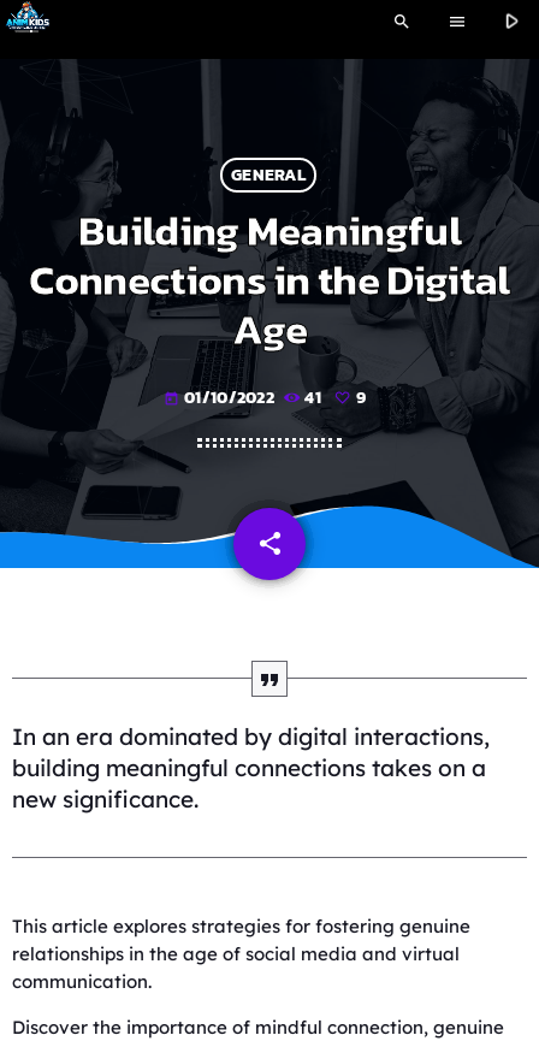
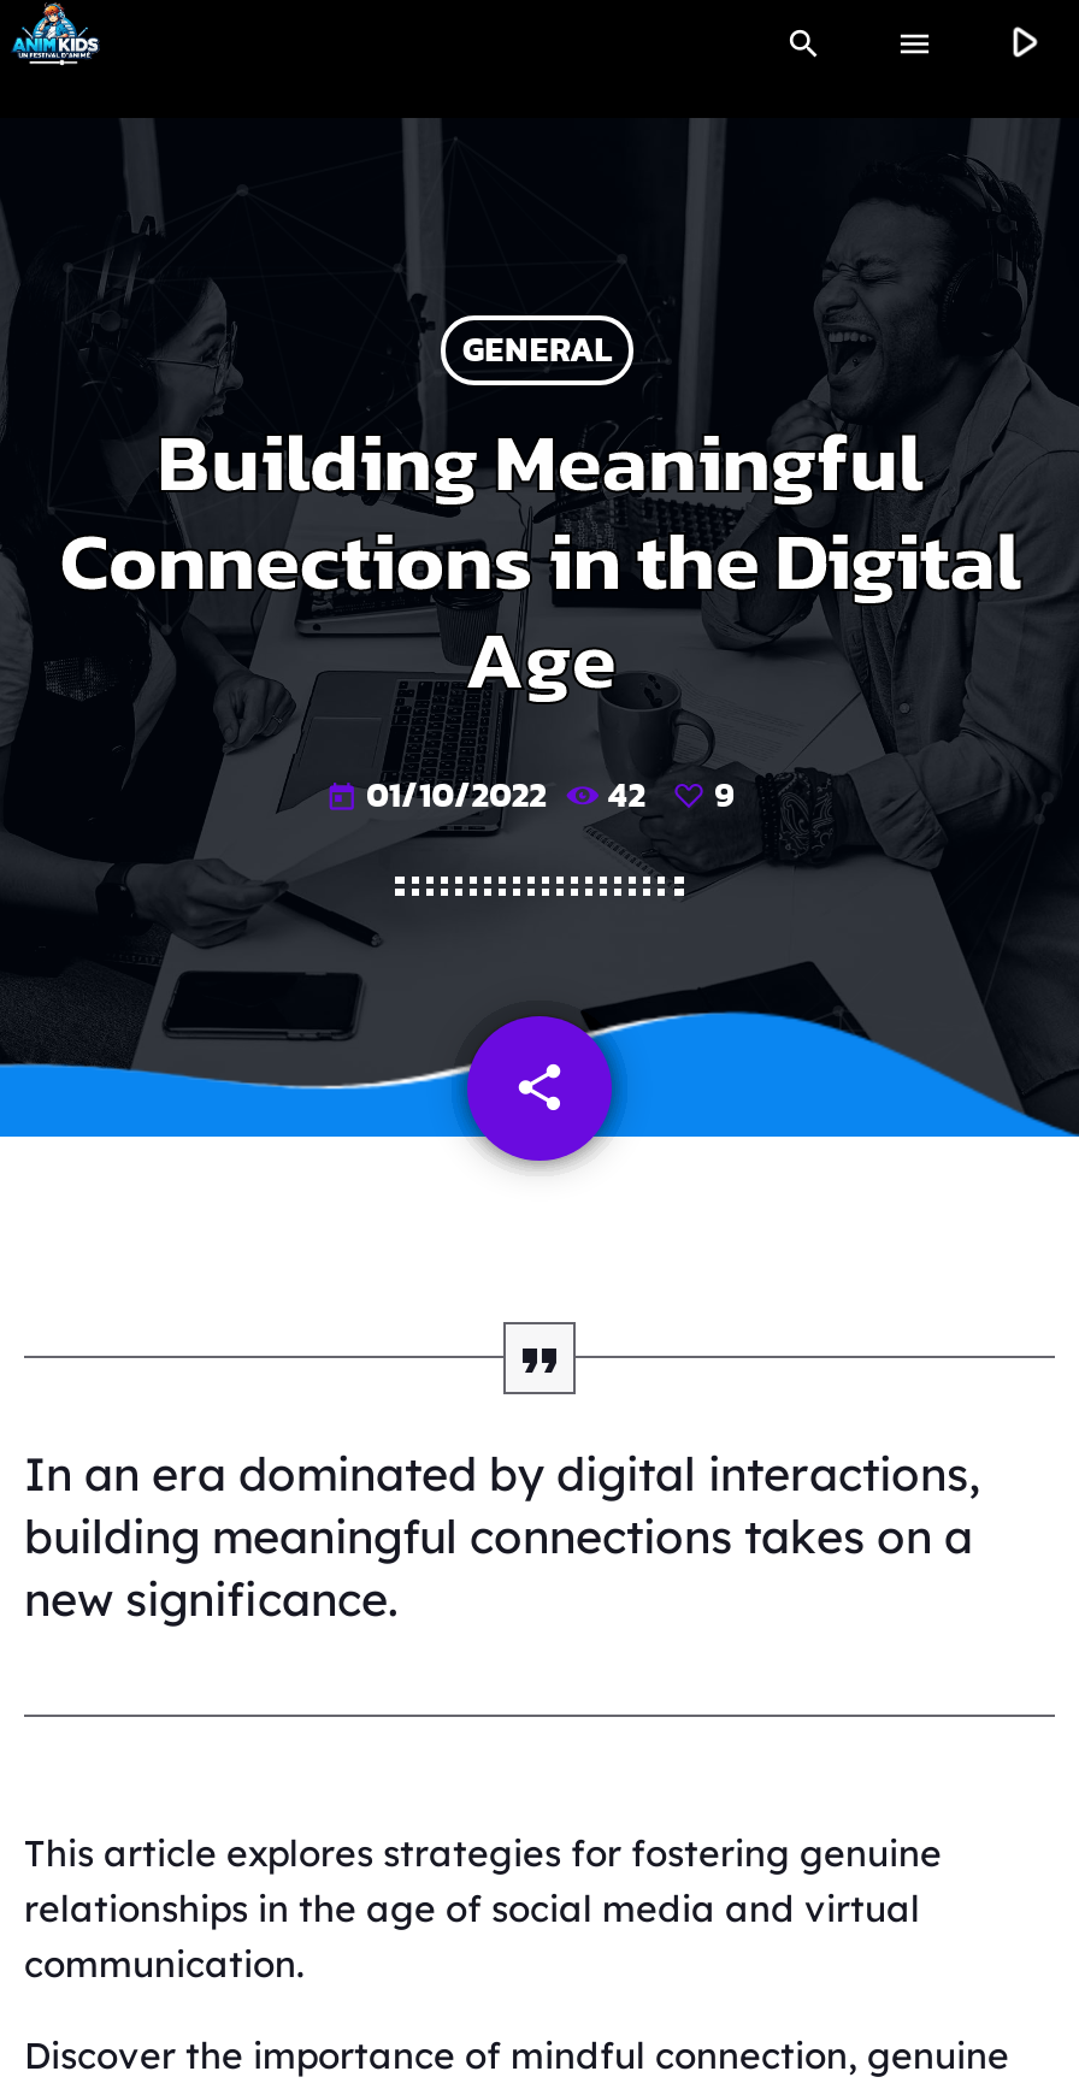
- 41
+ 42
